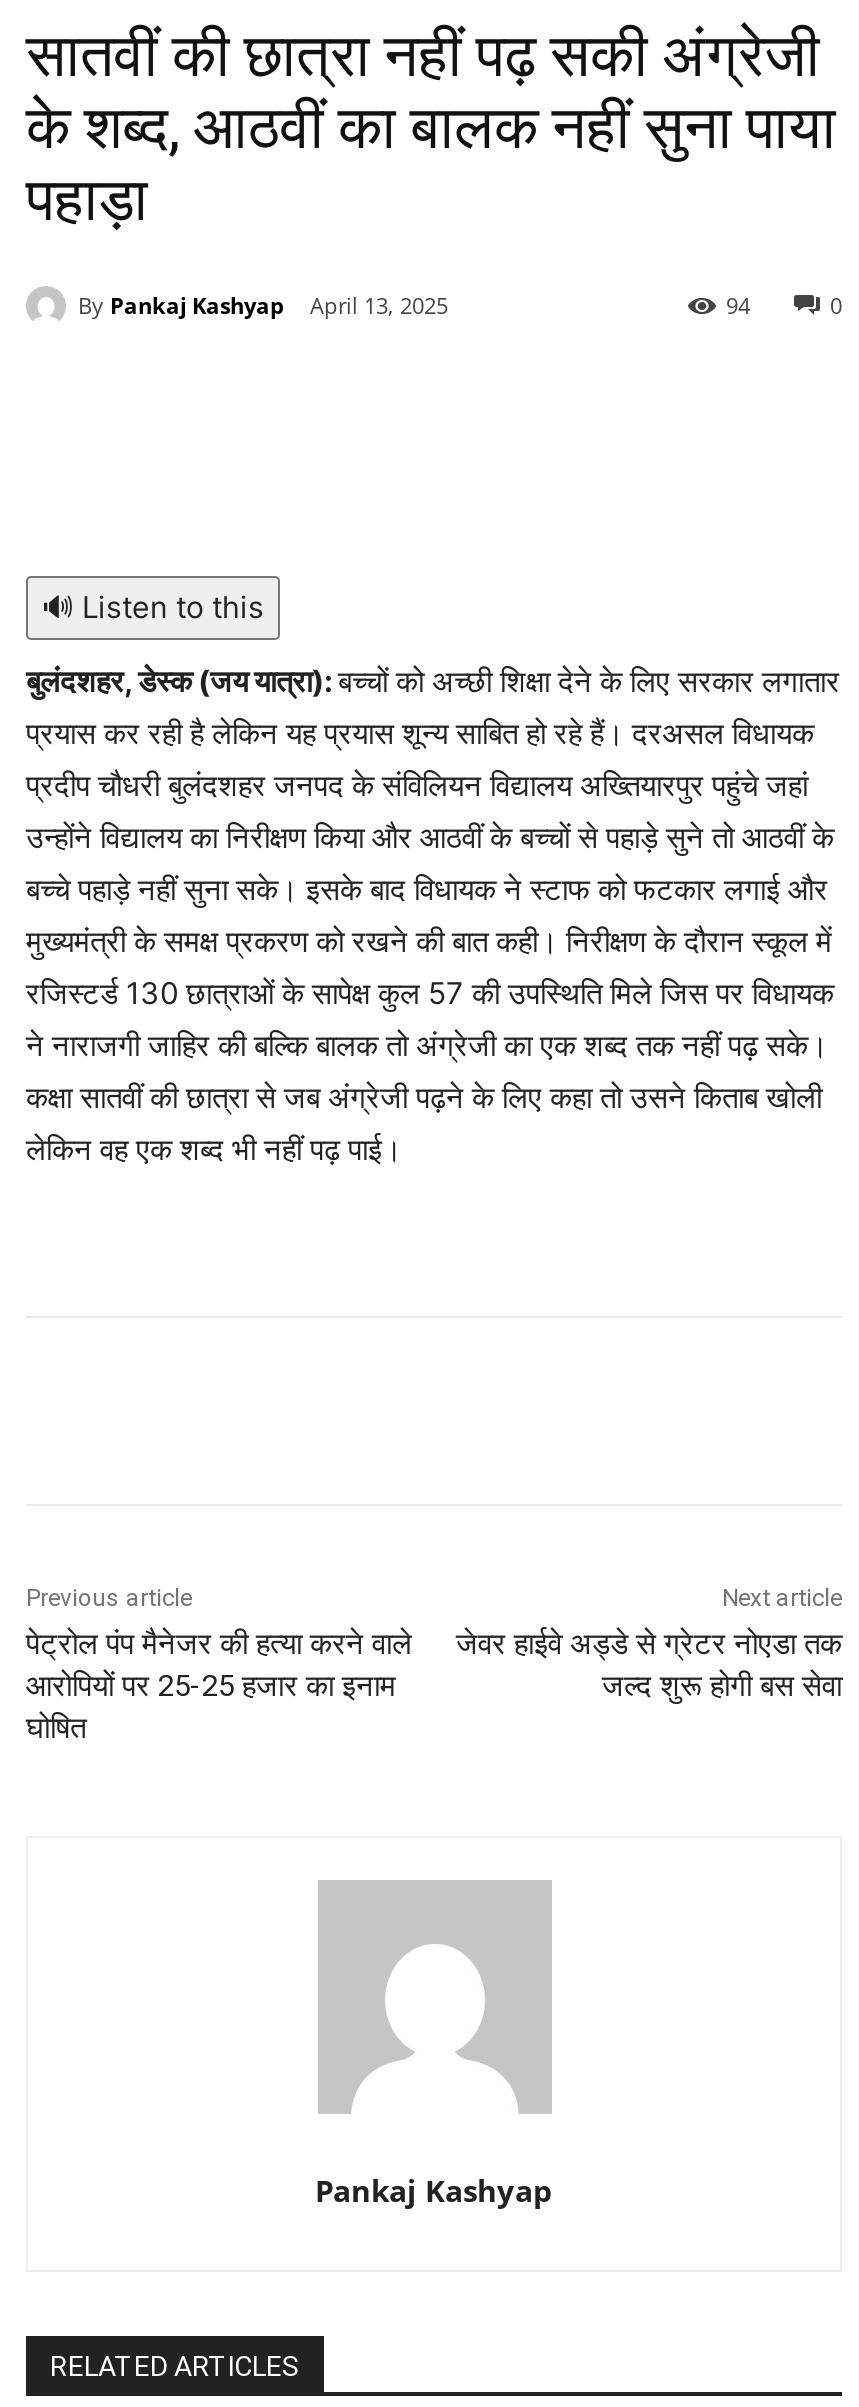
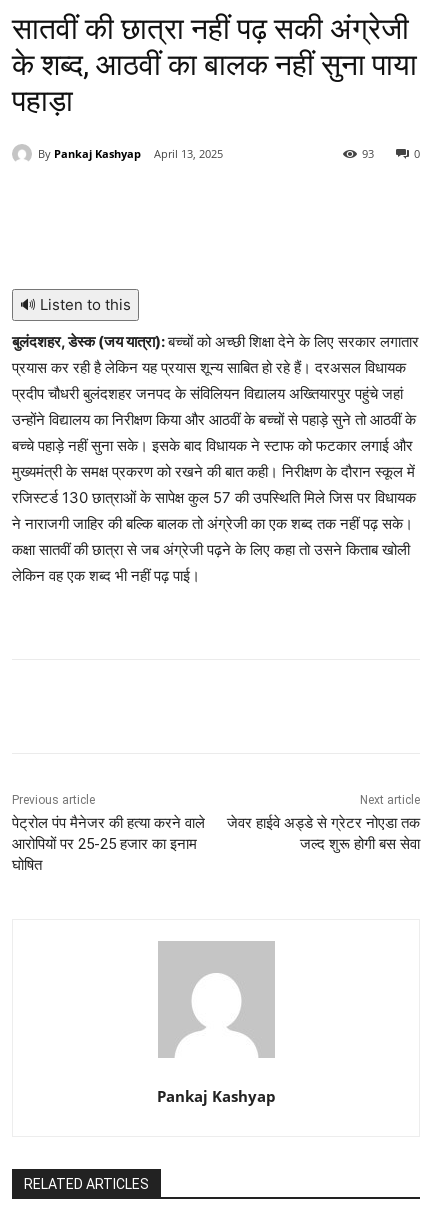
- 94
+ 93
